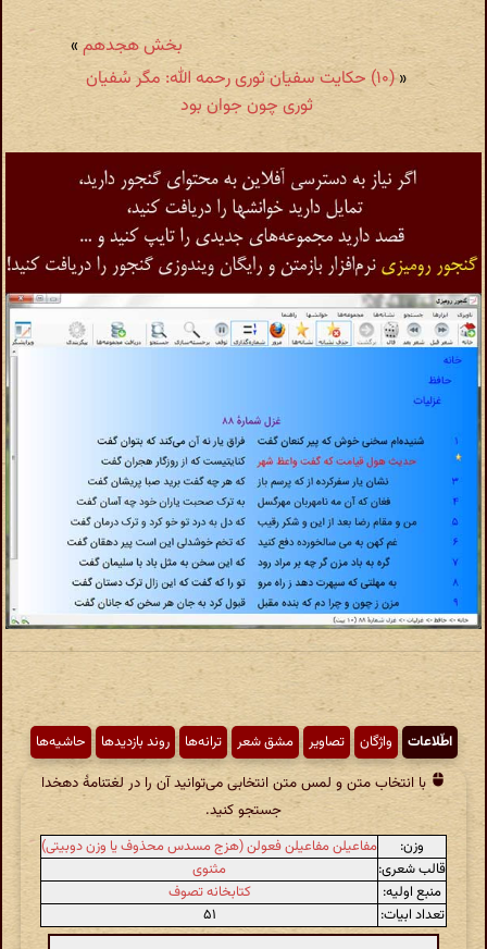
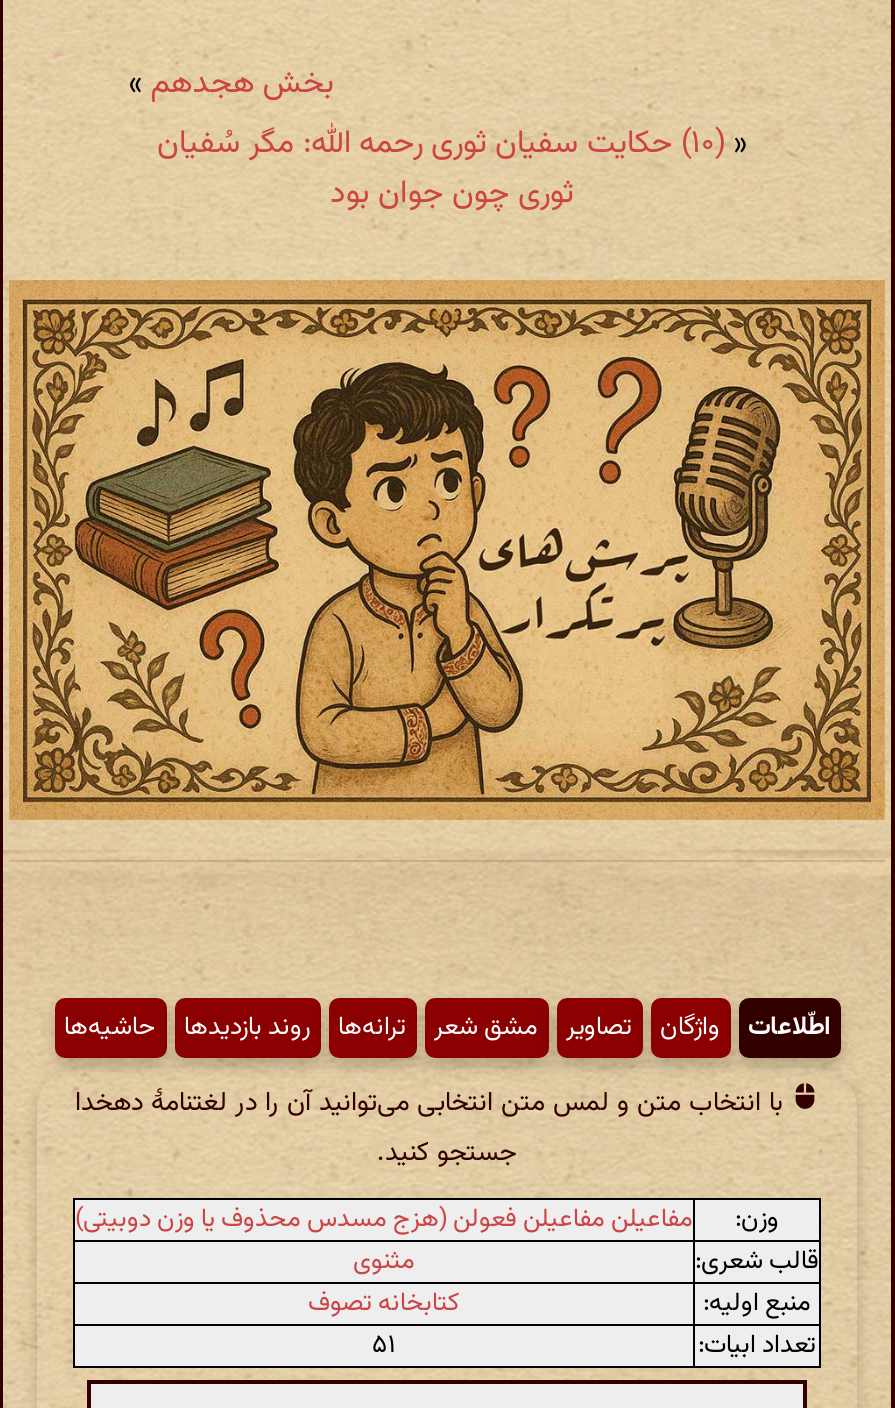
- [image]
+ [image]
